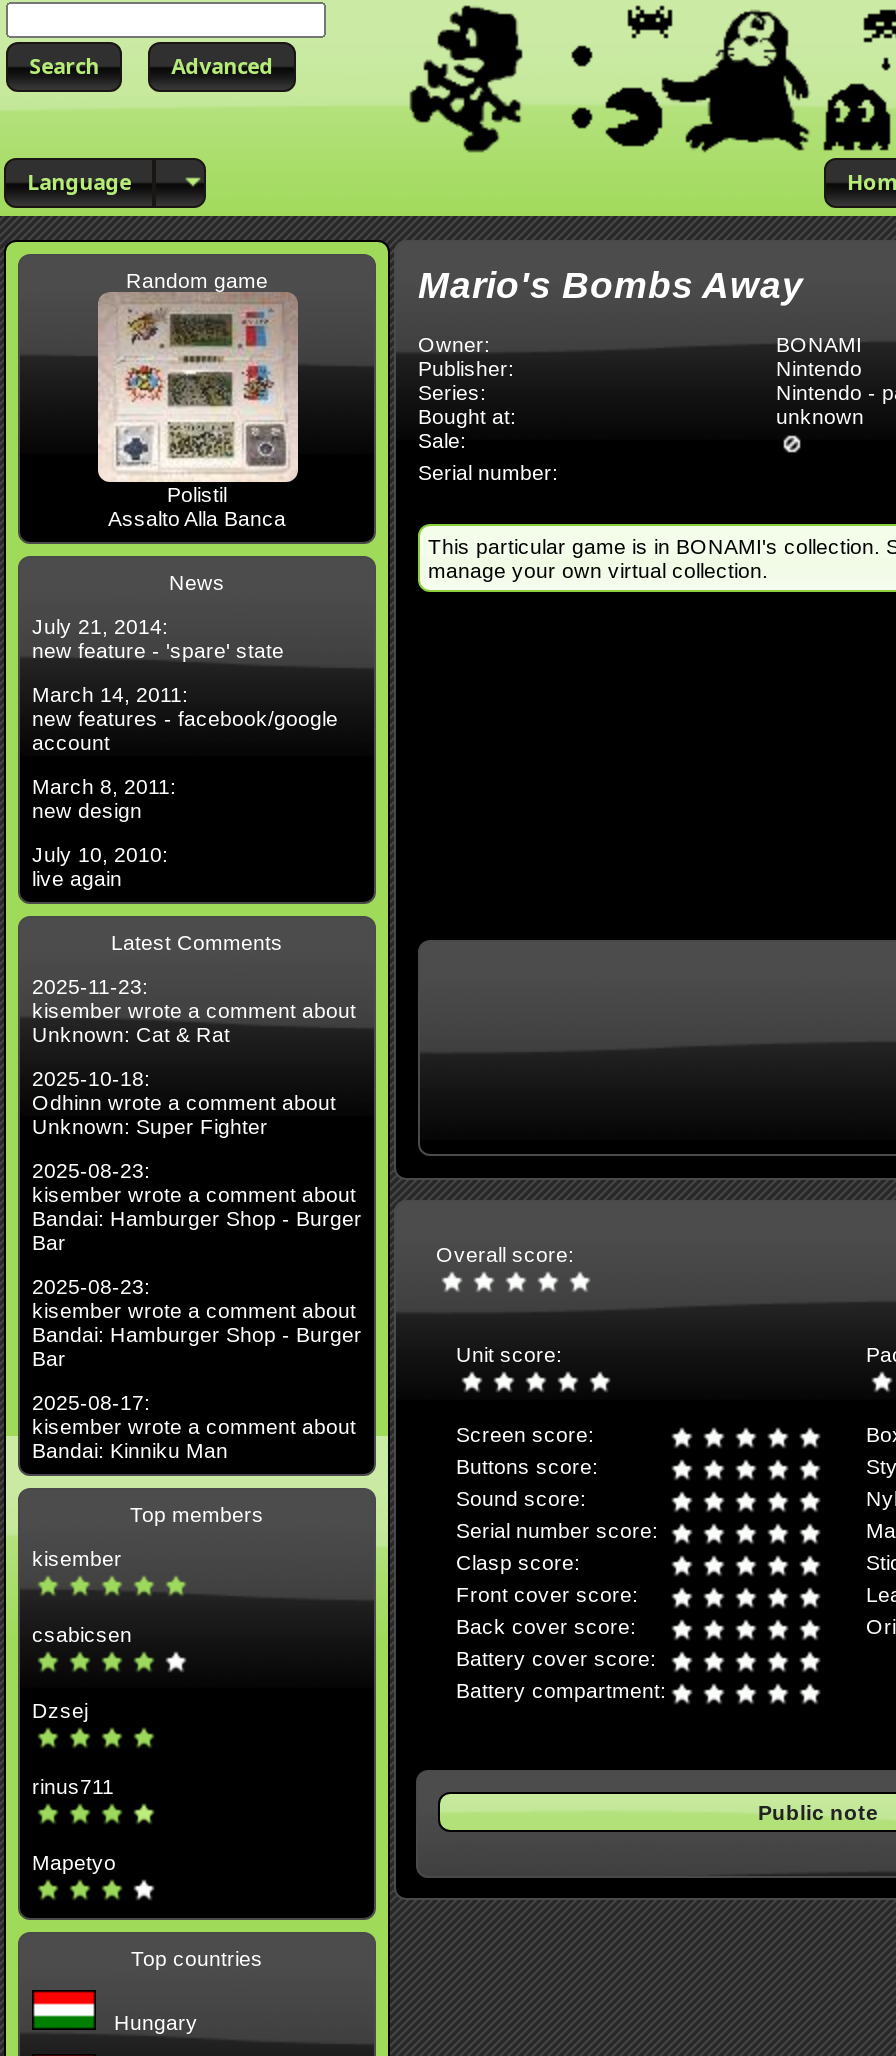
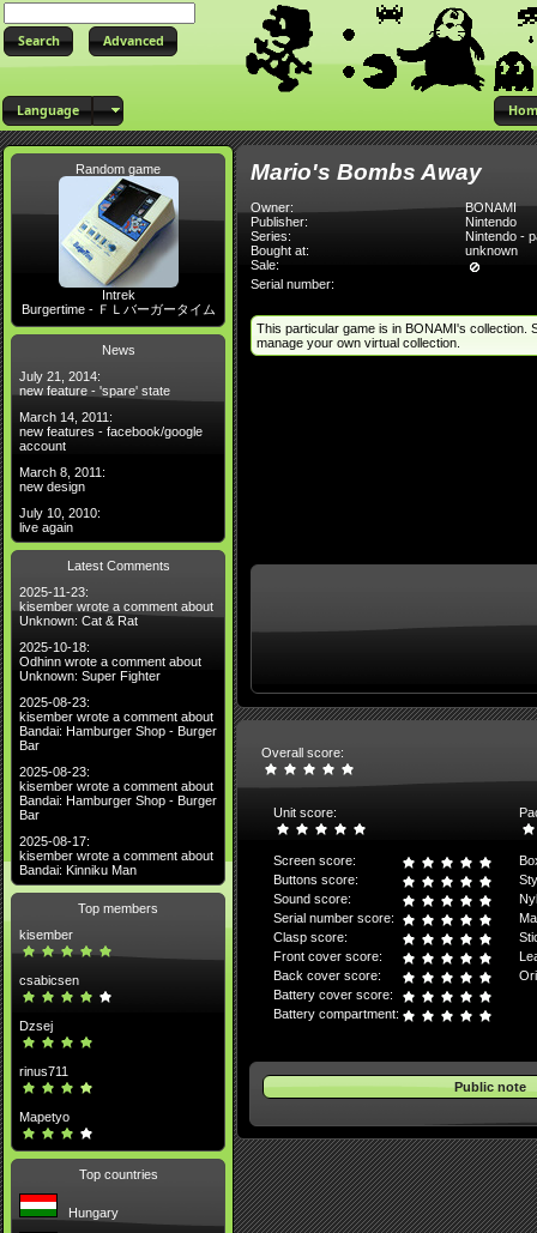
- [image]
- Polistil
- Assalto Alla Banca
+ [image]
+ Intrek
+ Burgertime - ＦＬバーガータイム
